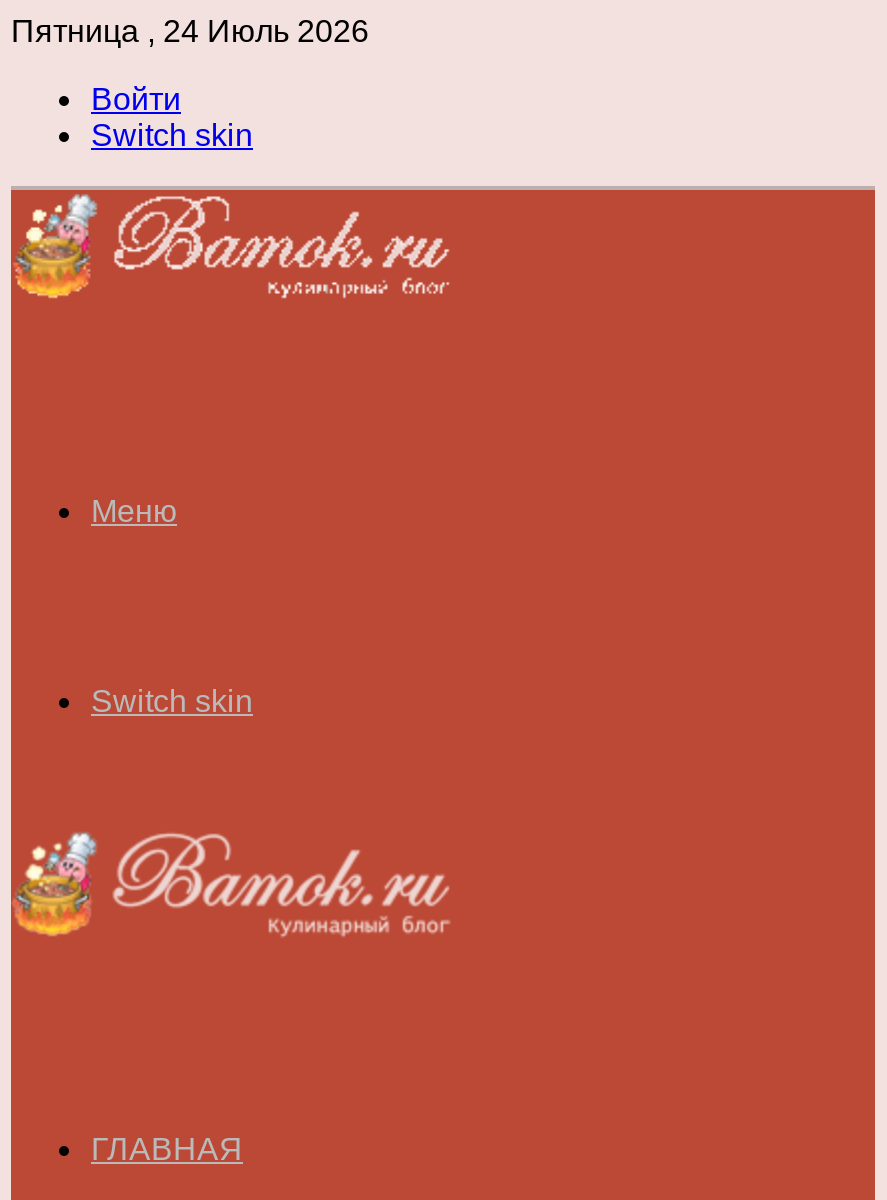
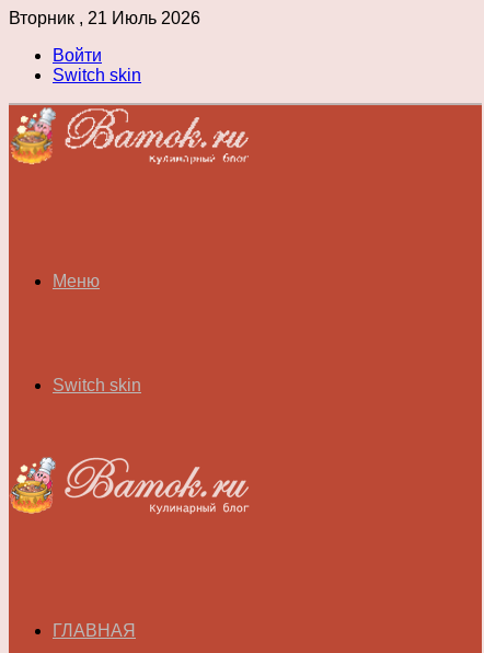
- Пятница , 24 Июль 2026
+ Вторник , 21 Июль 2026
